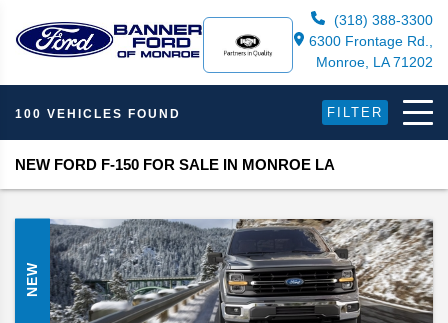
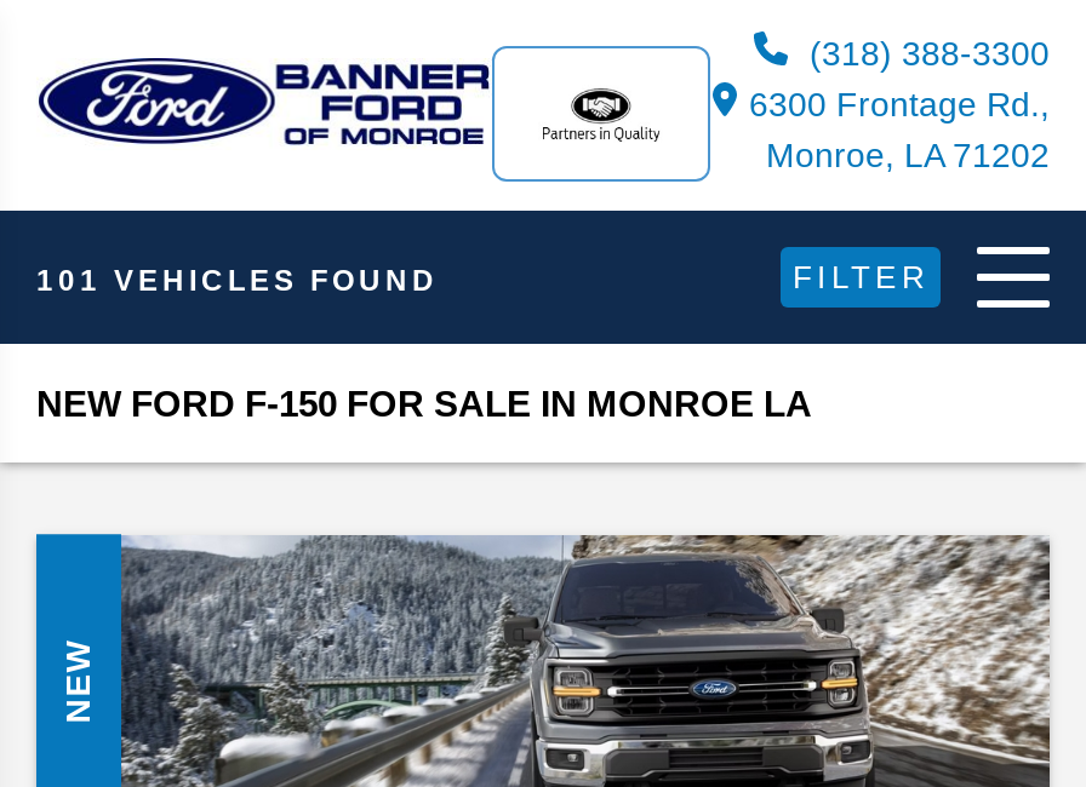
- 100 VEHICLES FOUND
+ 101 VEHICLES FOUND
